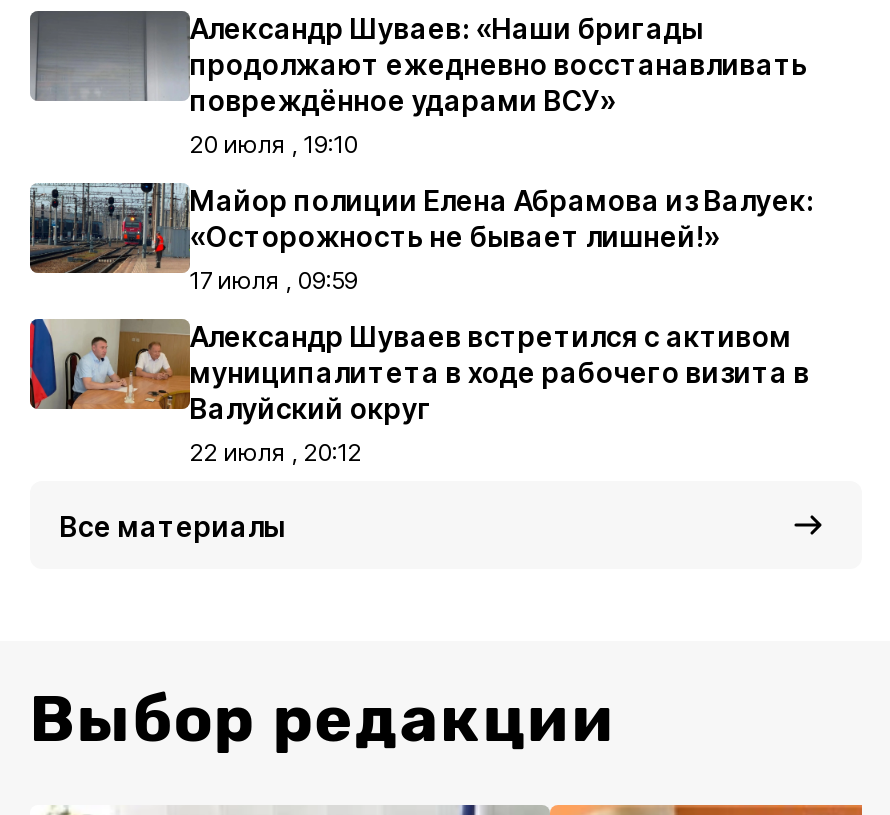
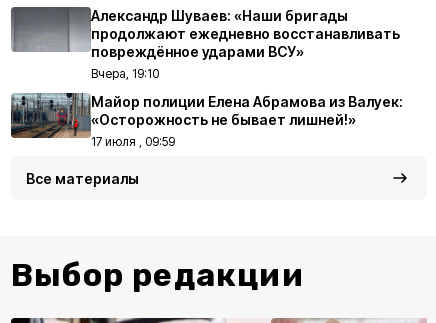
- 20 июля , 19:10
+ Вчера, 19:10

- [image]
- Александр Шуваев встретился с активом
- муниципалитета в ходе рабочего визита в
- Валуйский округ
- 22 июля , 20:12
